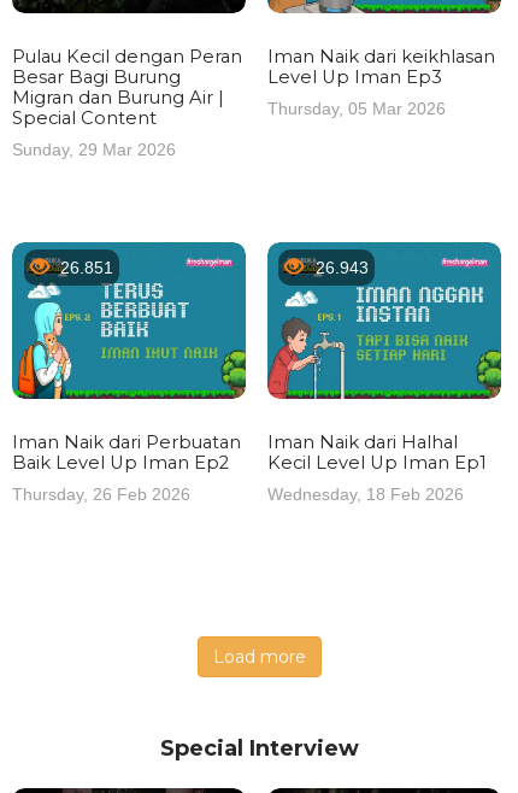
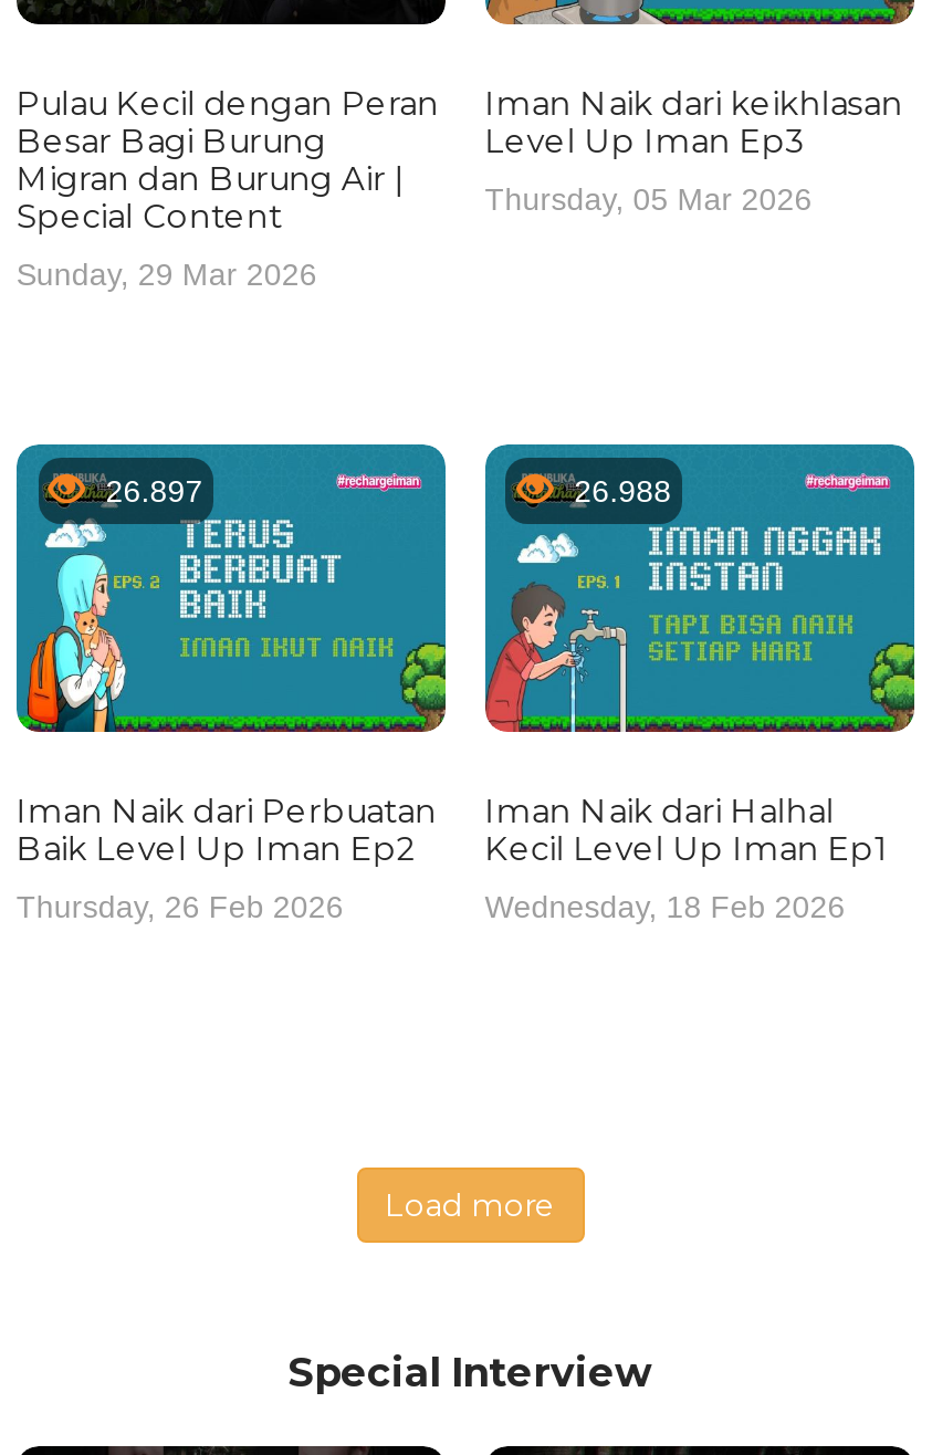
- 26.851
+ 26.897

- 26.943
+ 26.988
